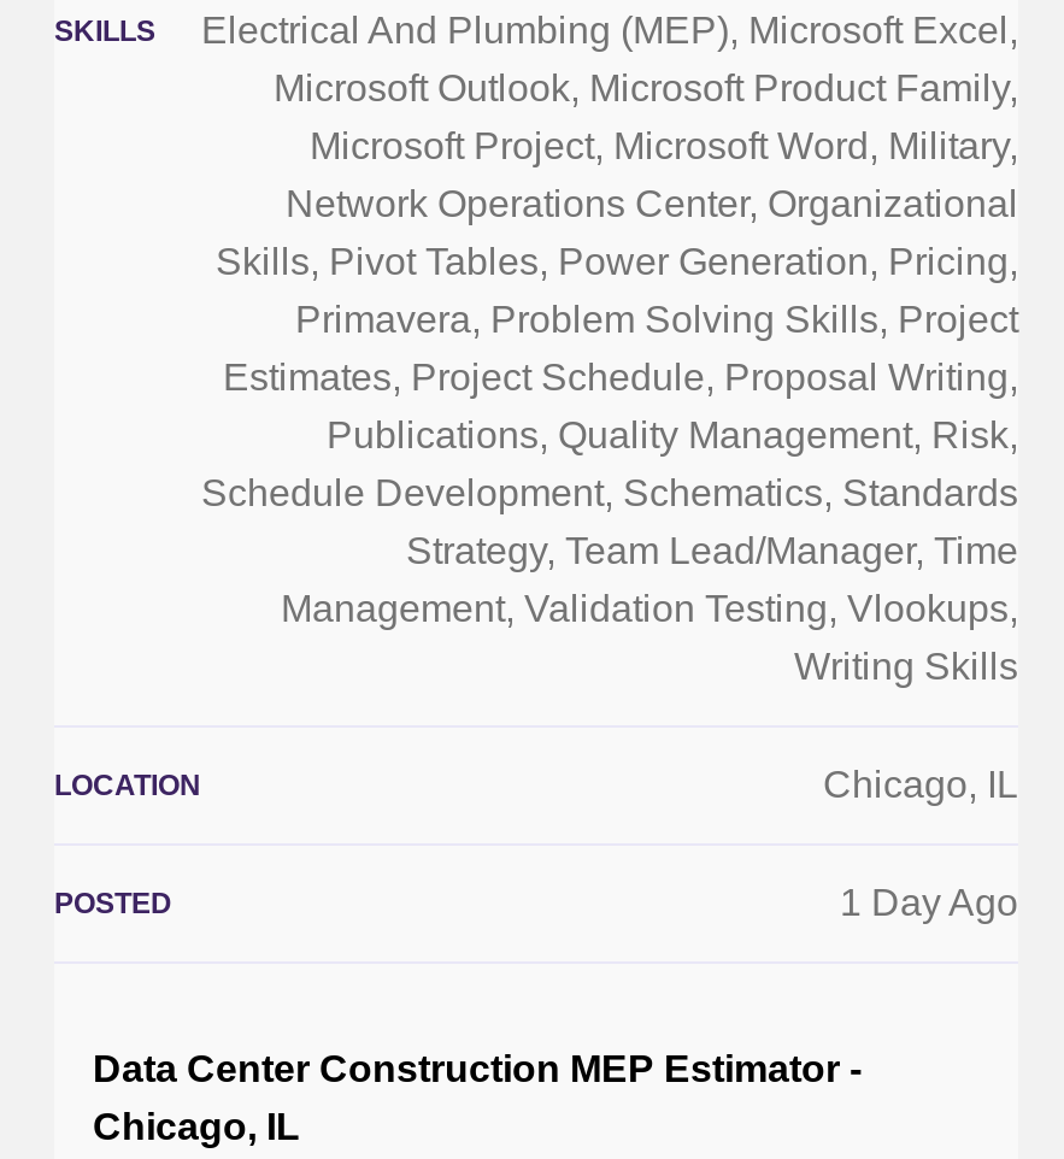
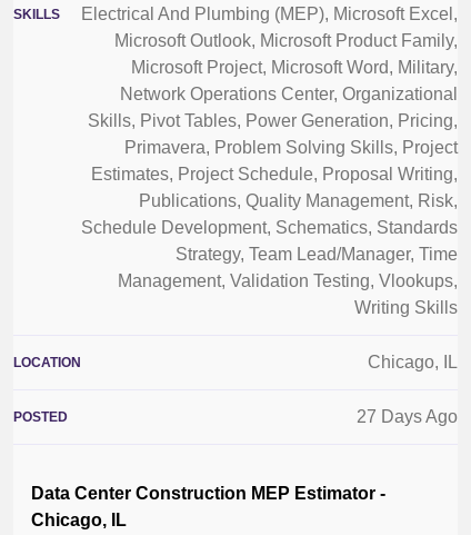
- 1 Day Ago
+ 27 Days Ago
